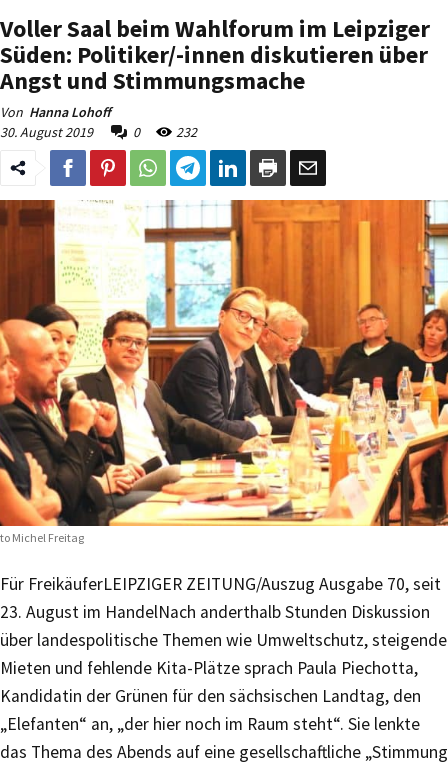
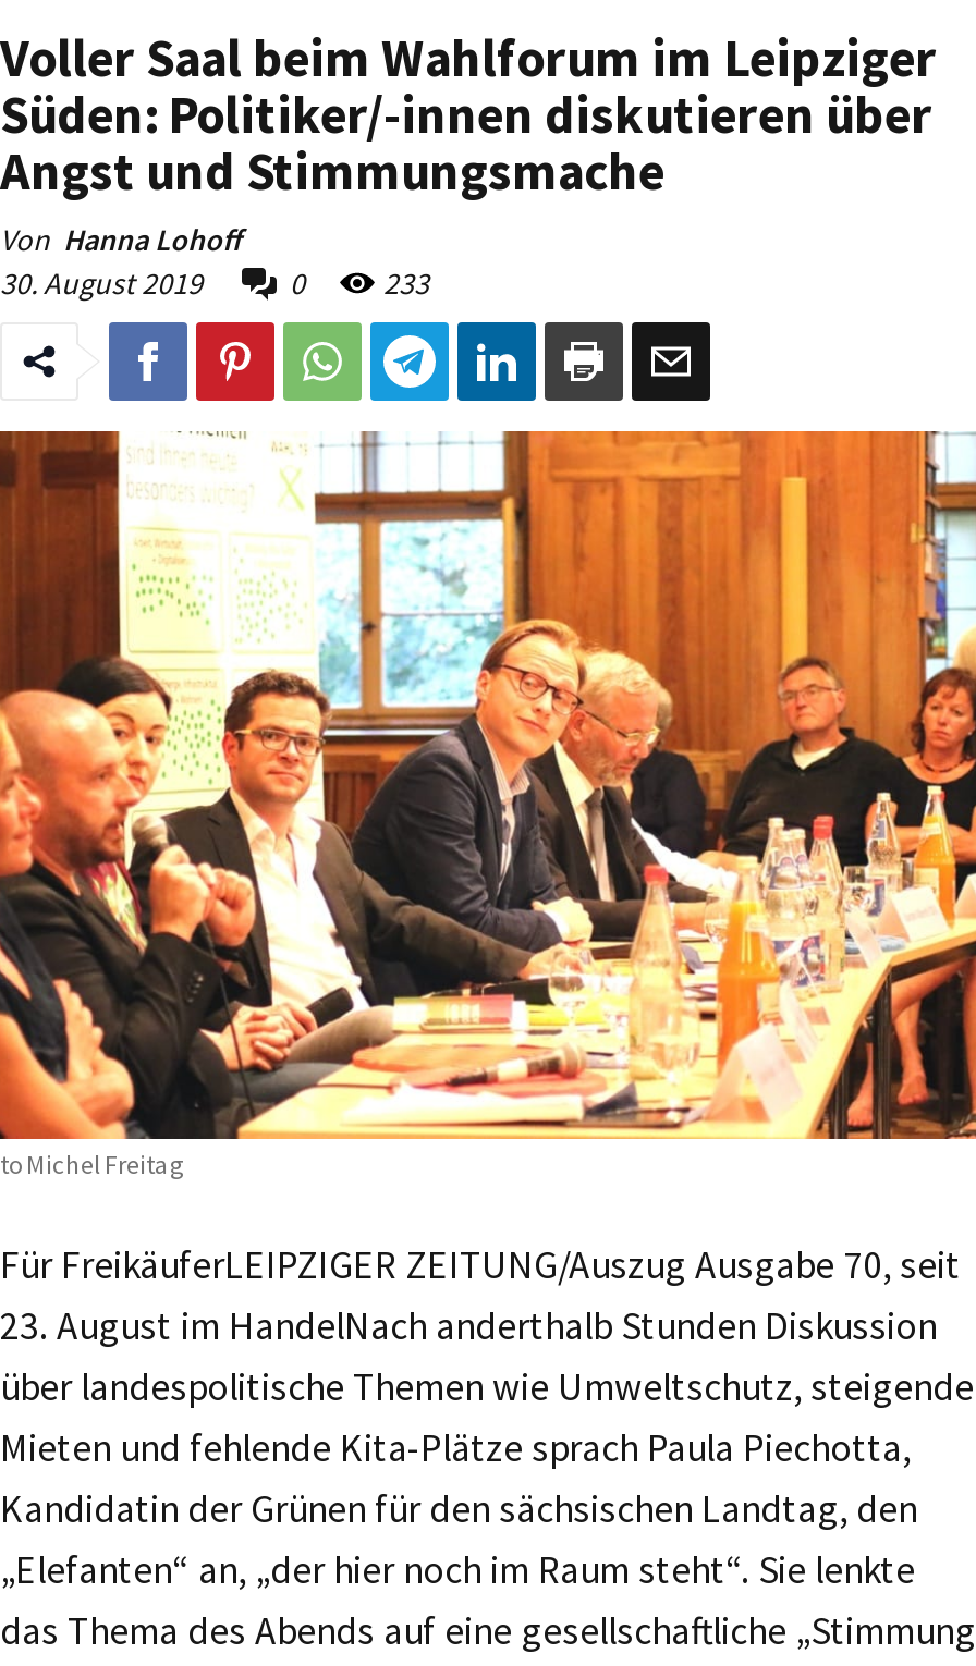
- 0 232
+ 0 233
